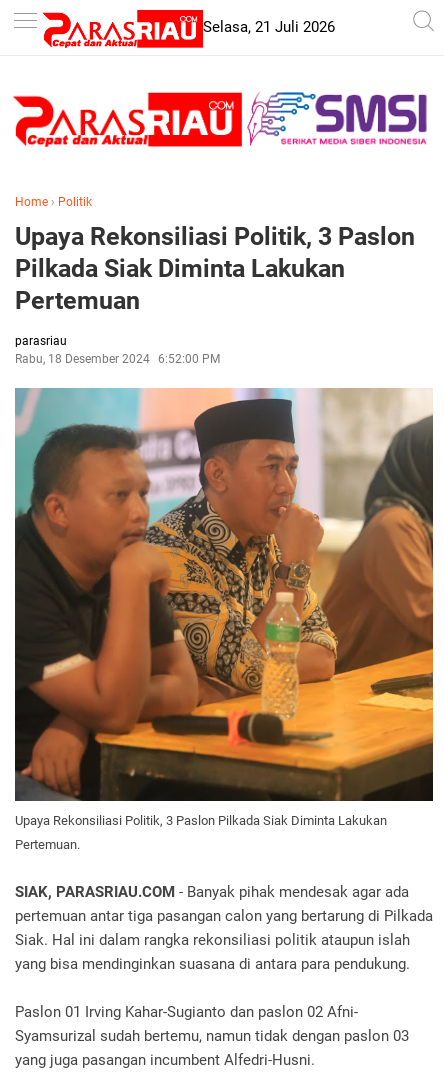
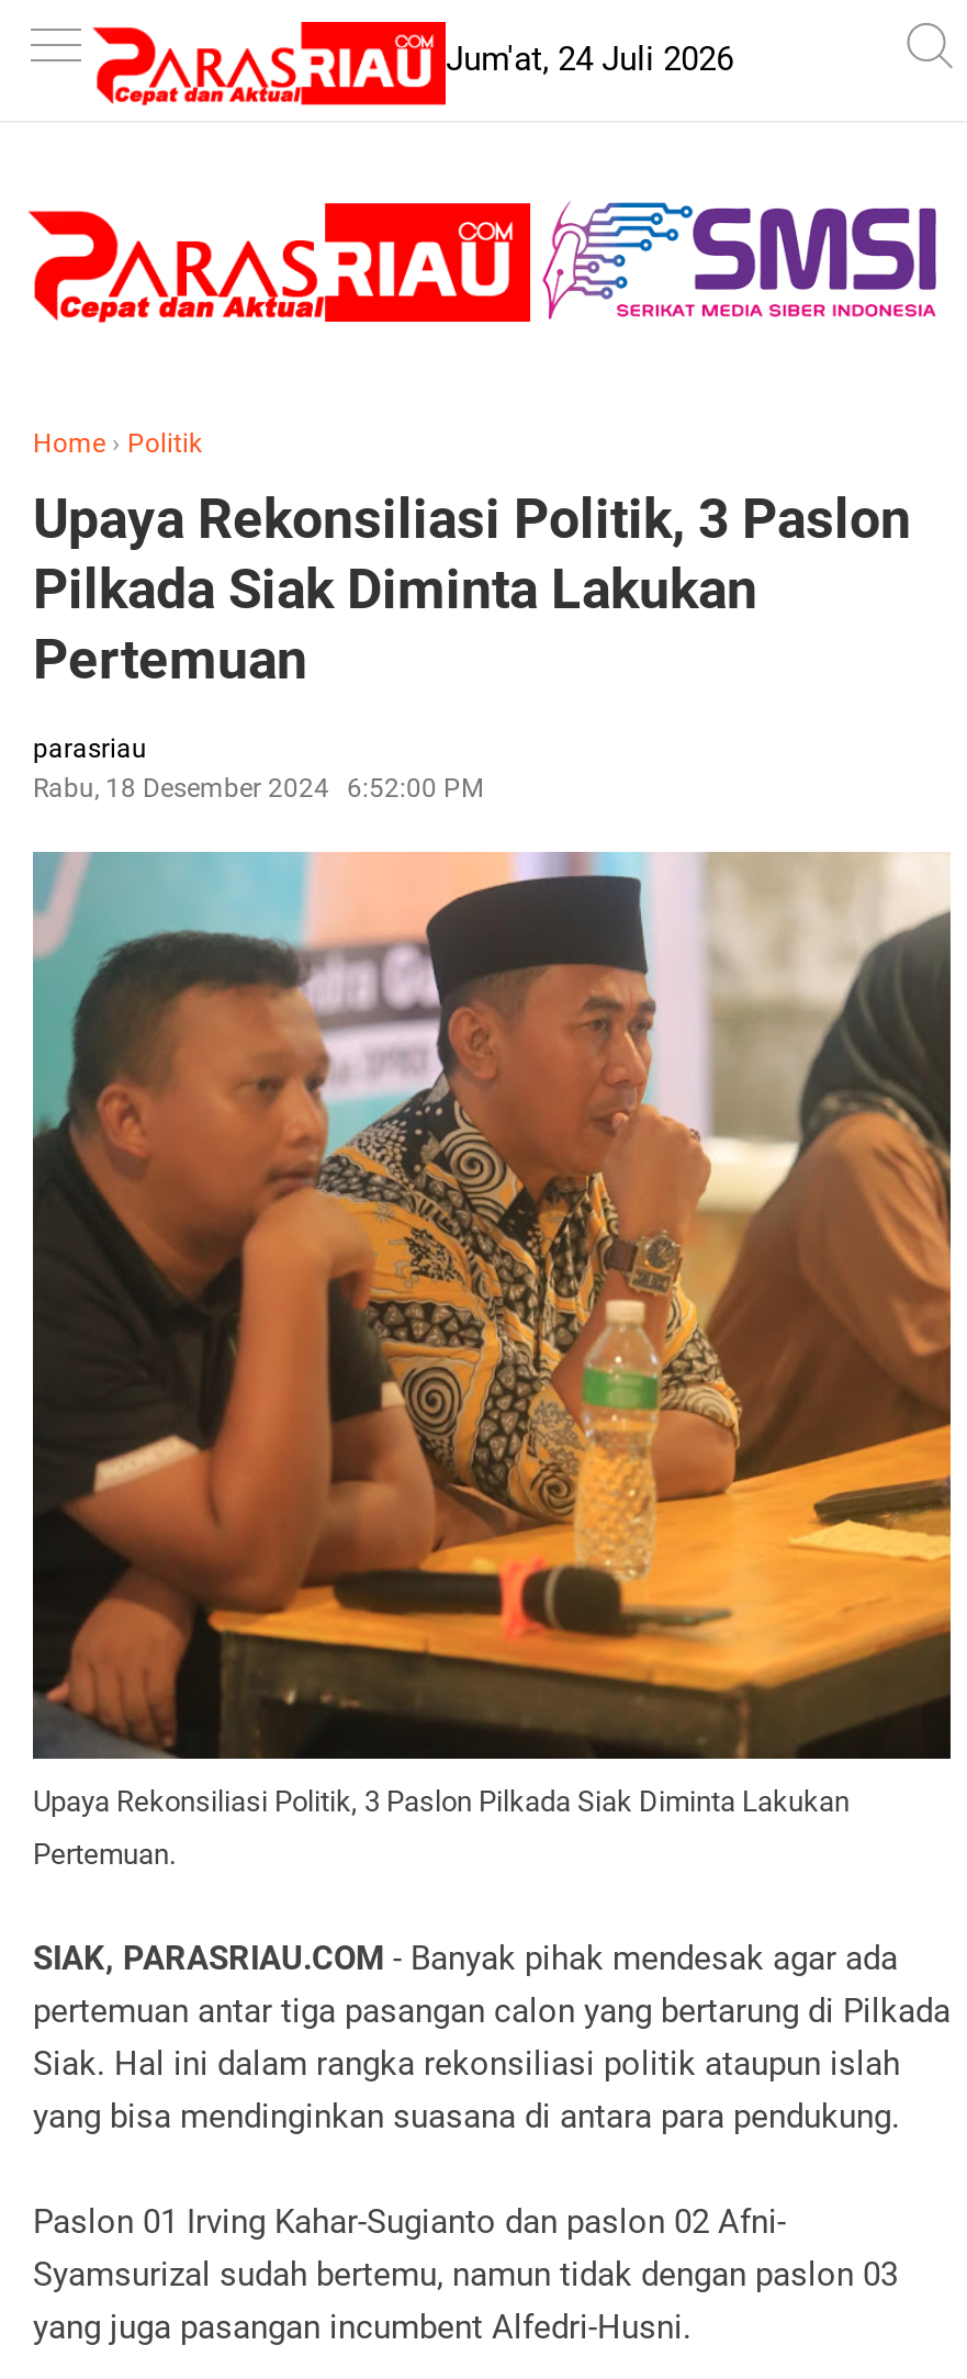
- Selasa, 21 Juli 2026
+ Jum'at, 24 Juli 2026
